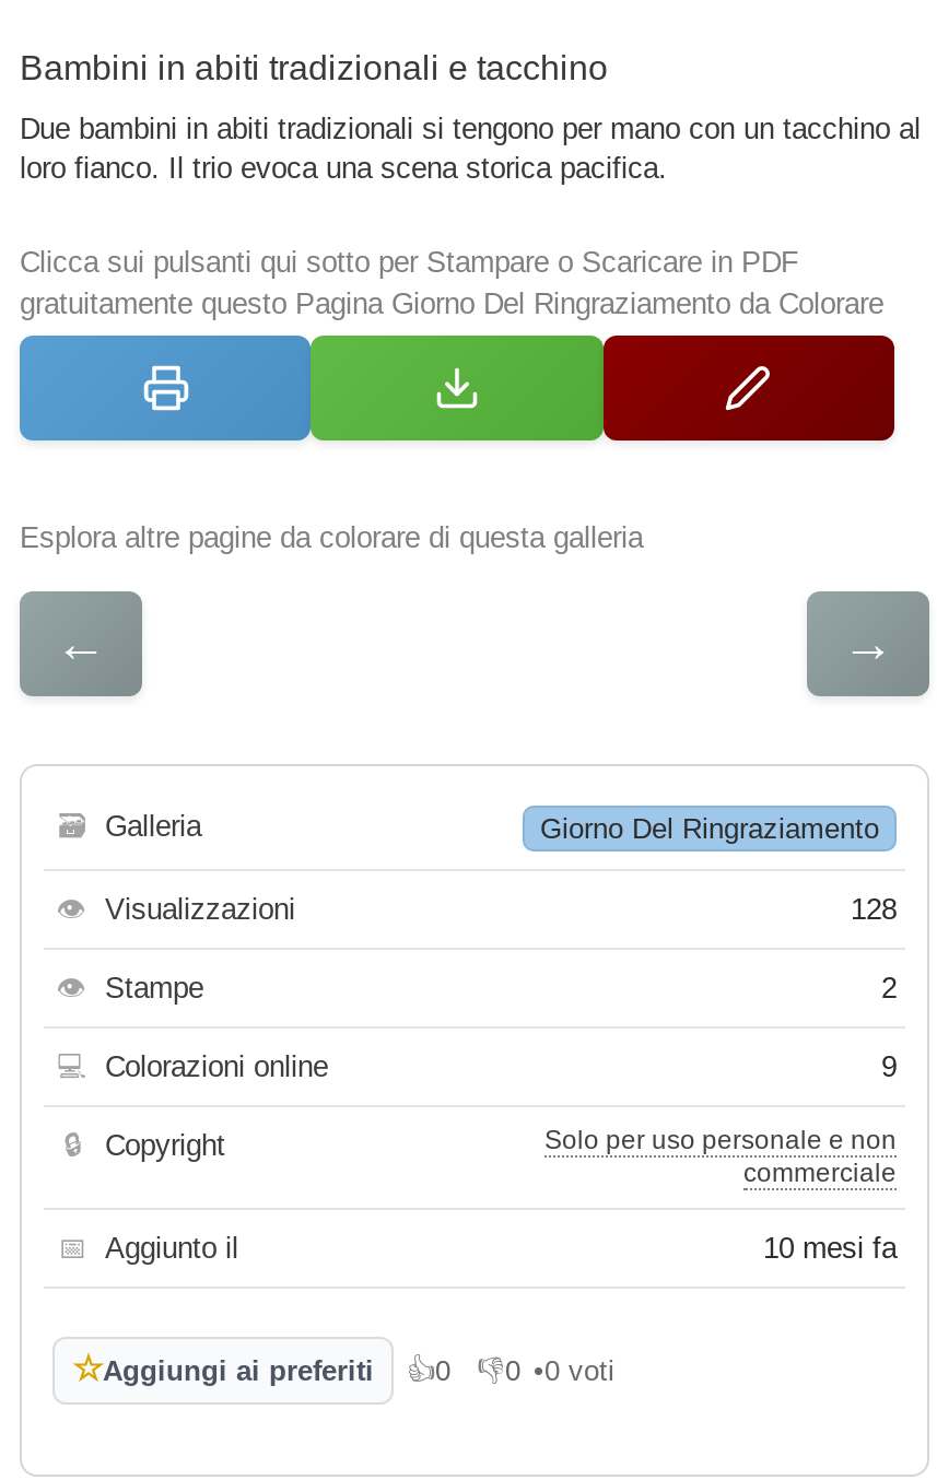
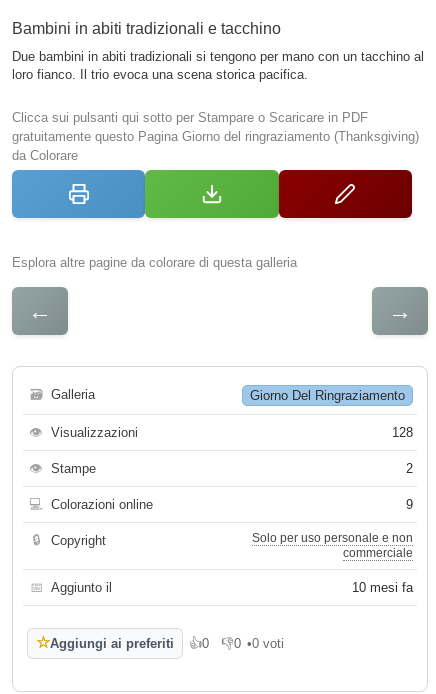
- gratuitamente questo Pagina Giorno Del Ringraziamento da Colorare
+ gratuitamente questo Pagina Giorno del ringraziamento (Thanksgiving)
+ da Colorare
